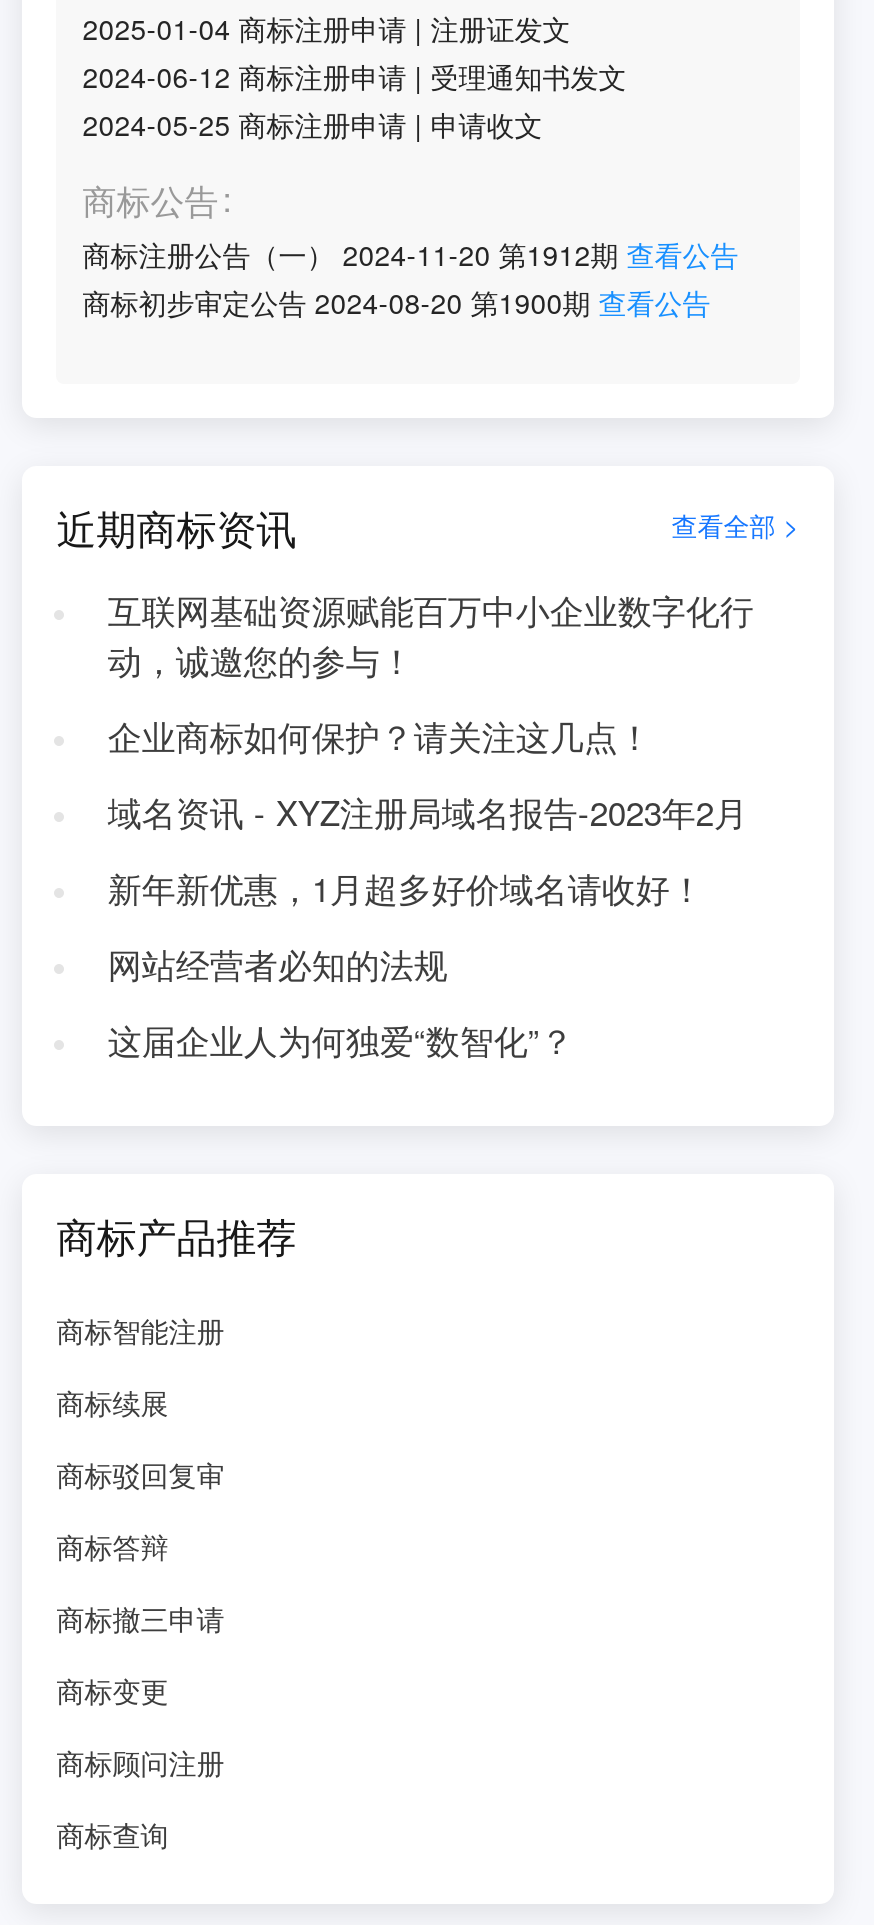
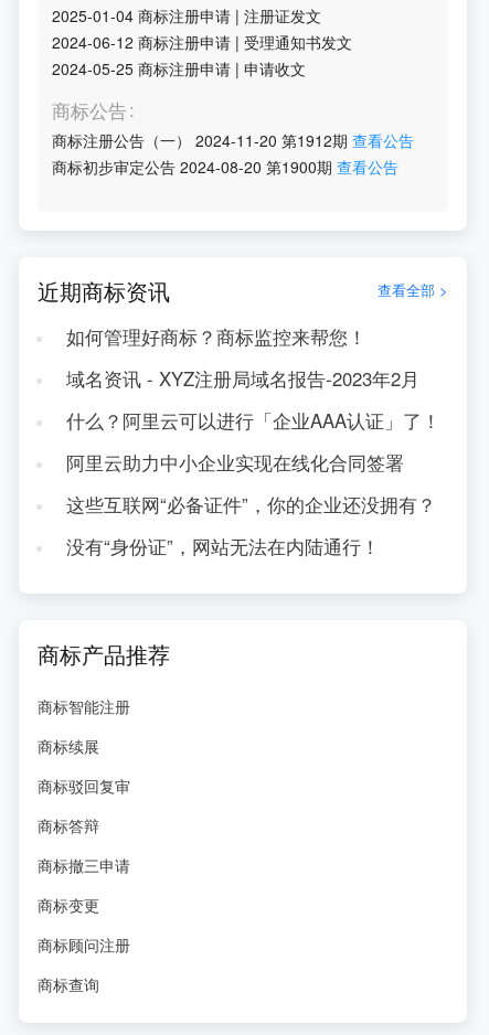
- 互联网基础资源赋能百万中小企业数字化行
- 动，诚邀您的参与！
- 企业商标如何保护？请关注这几点！
+ 如何管理好商标？商标监控来帮您！

moved up: 域名资讯 - XYZ注册局域名报告-2023年2月

- 新年新优惠，1月超多好价域名请收好！
- 网站经营者必知的法规
- 这届企业人为何独爱“数智化”？
+ 什么？阿里云可以进行「企业AAA认证」了！
+ 阿里云助力中小企业实现在线化合同签署
+ 这些互联网“必备证件”，你的企业还没拥有？
+ 没有“身份证”，网站无法在内陆通行！
